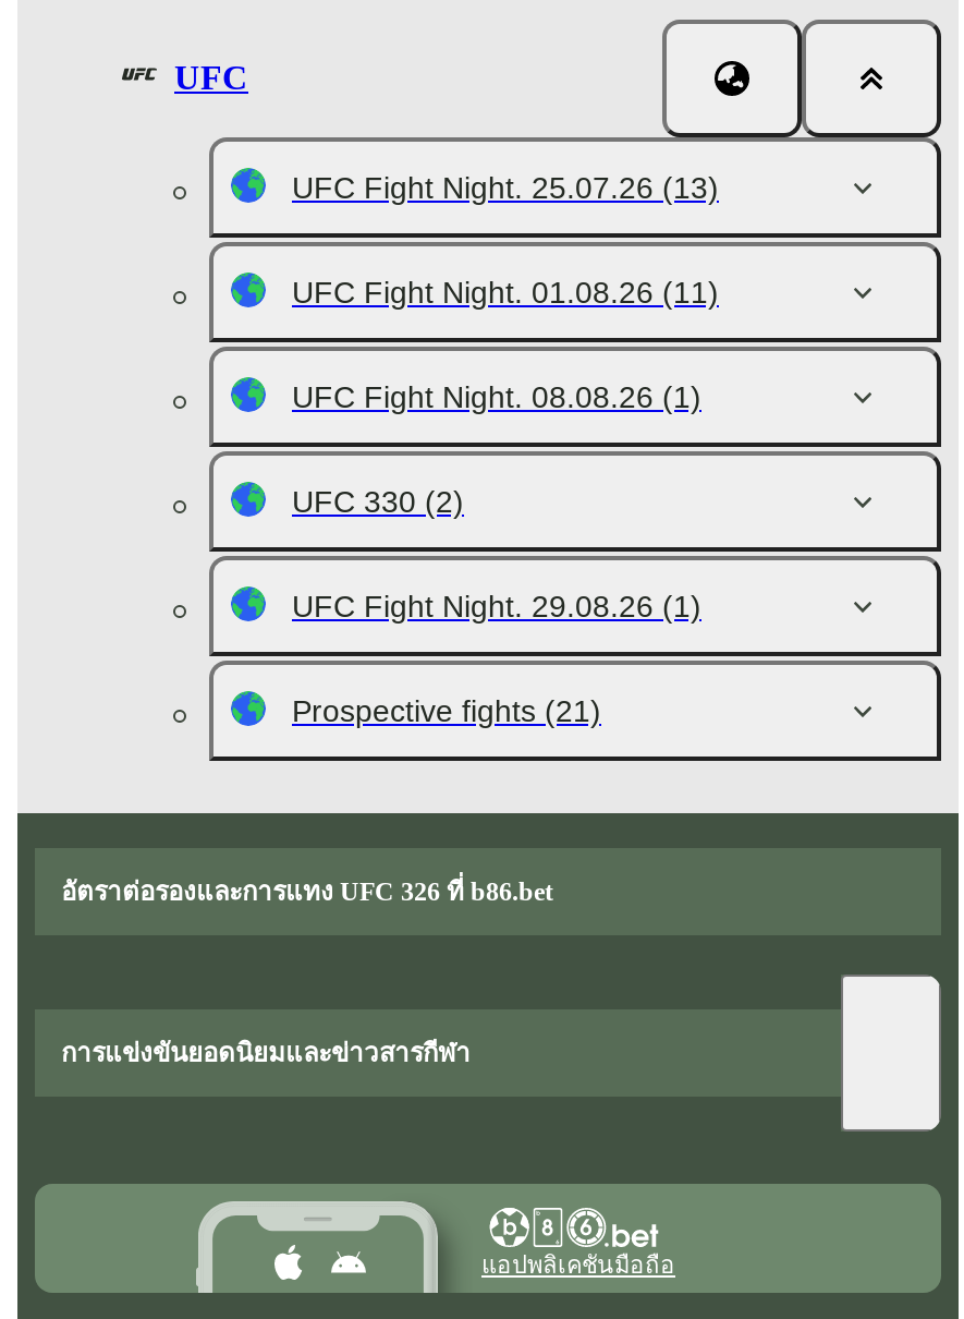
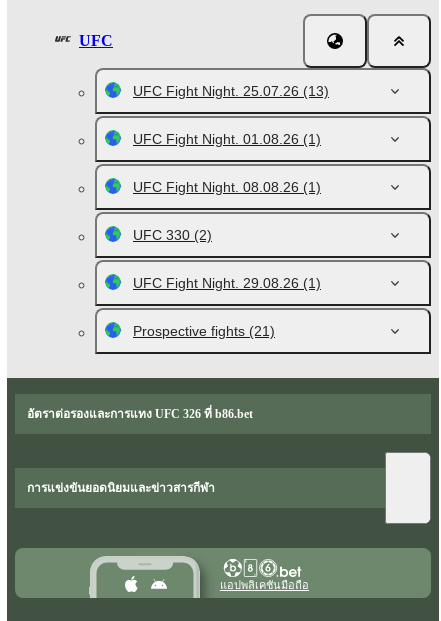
- UFC Fight Night. 01.08.26 (11)
+ UFC Fight Night. 01.08.26 (1)
